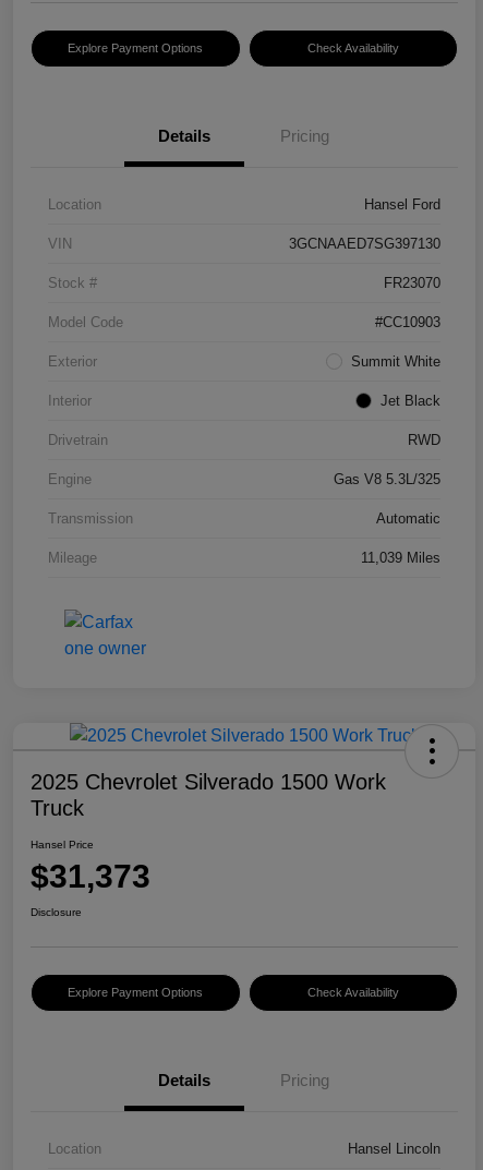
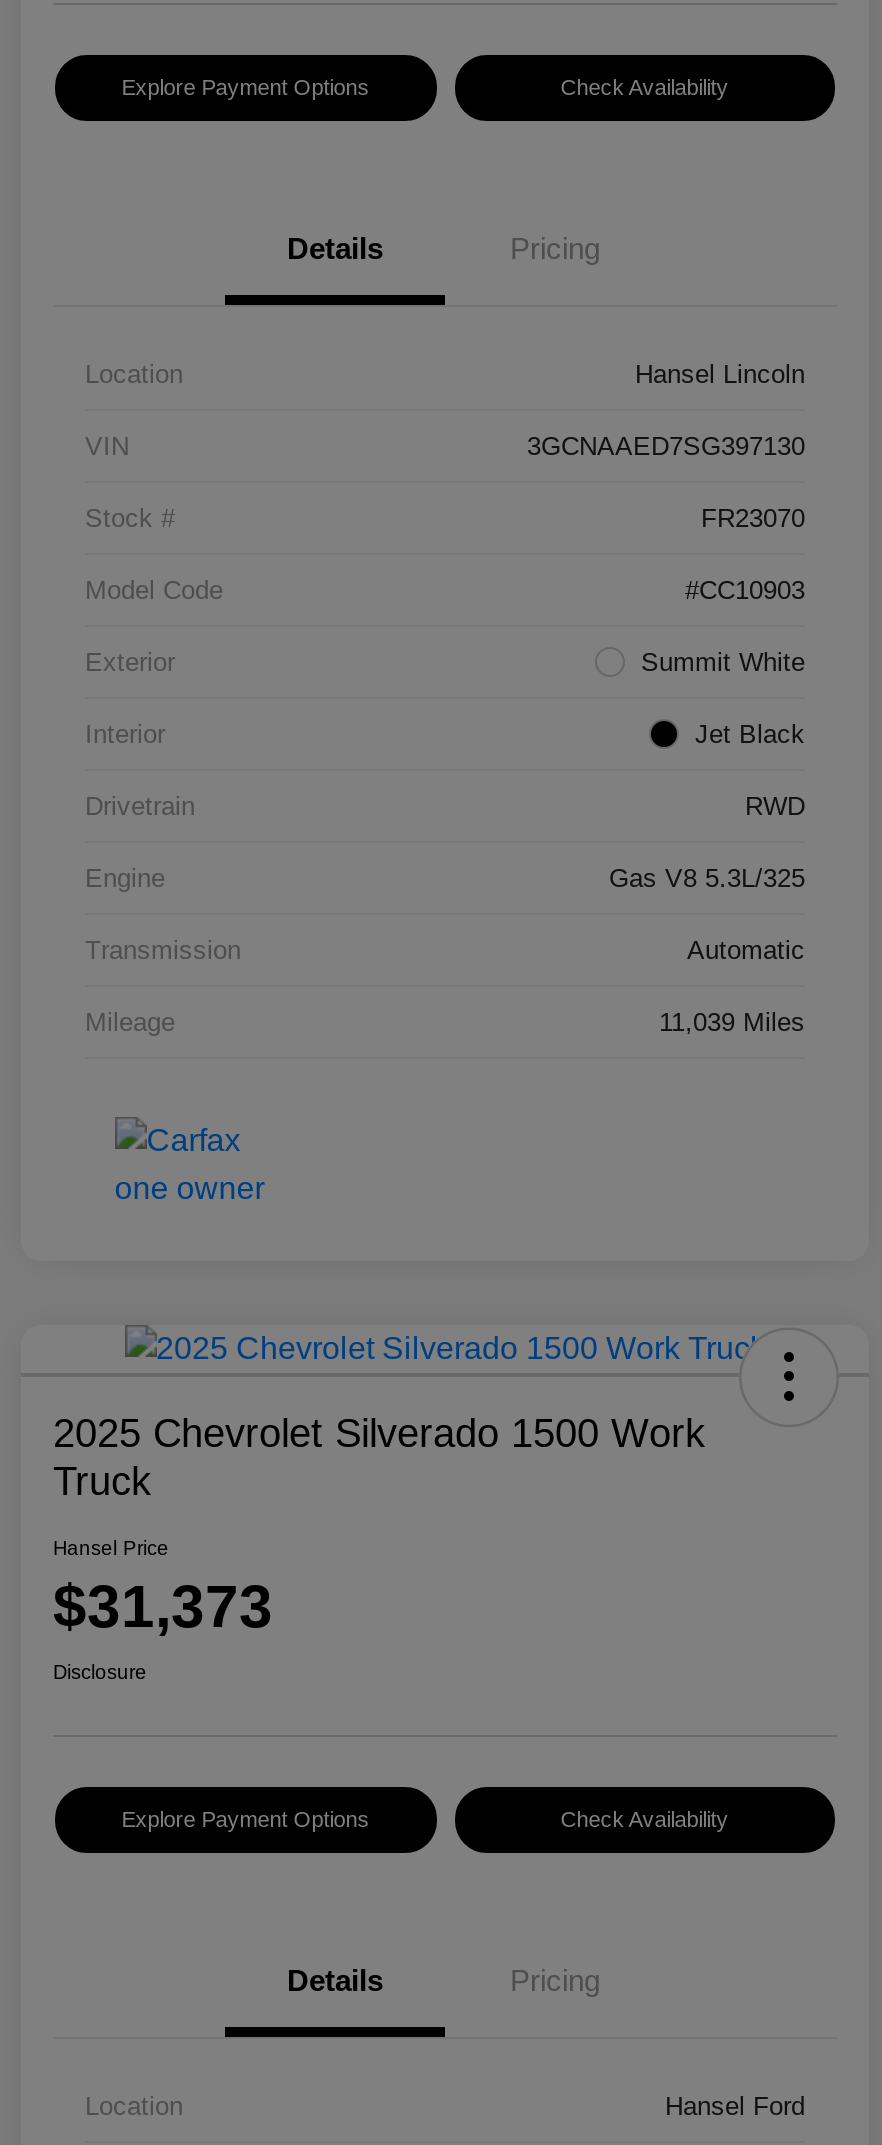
moved down: Hansel Ford

moved up: Hansel Lincoln
